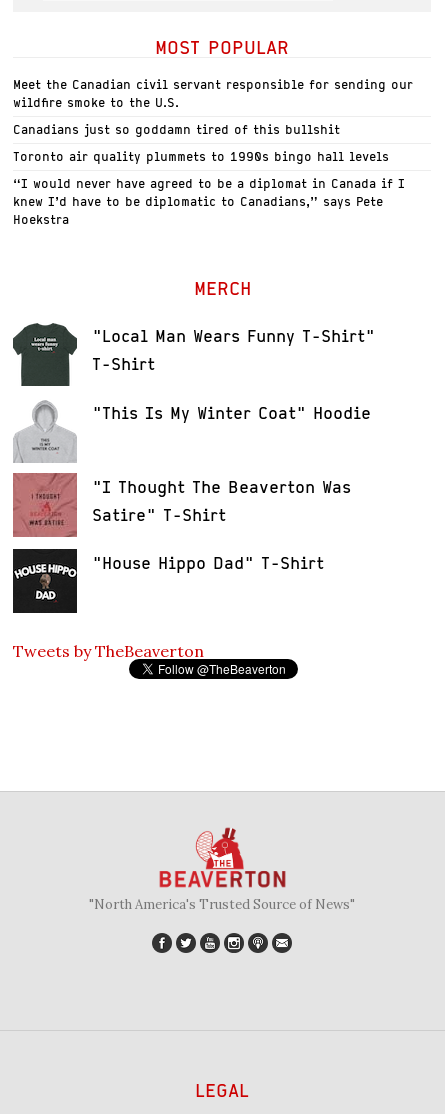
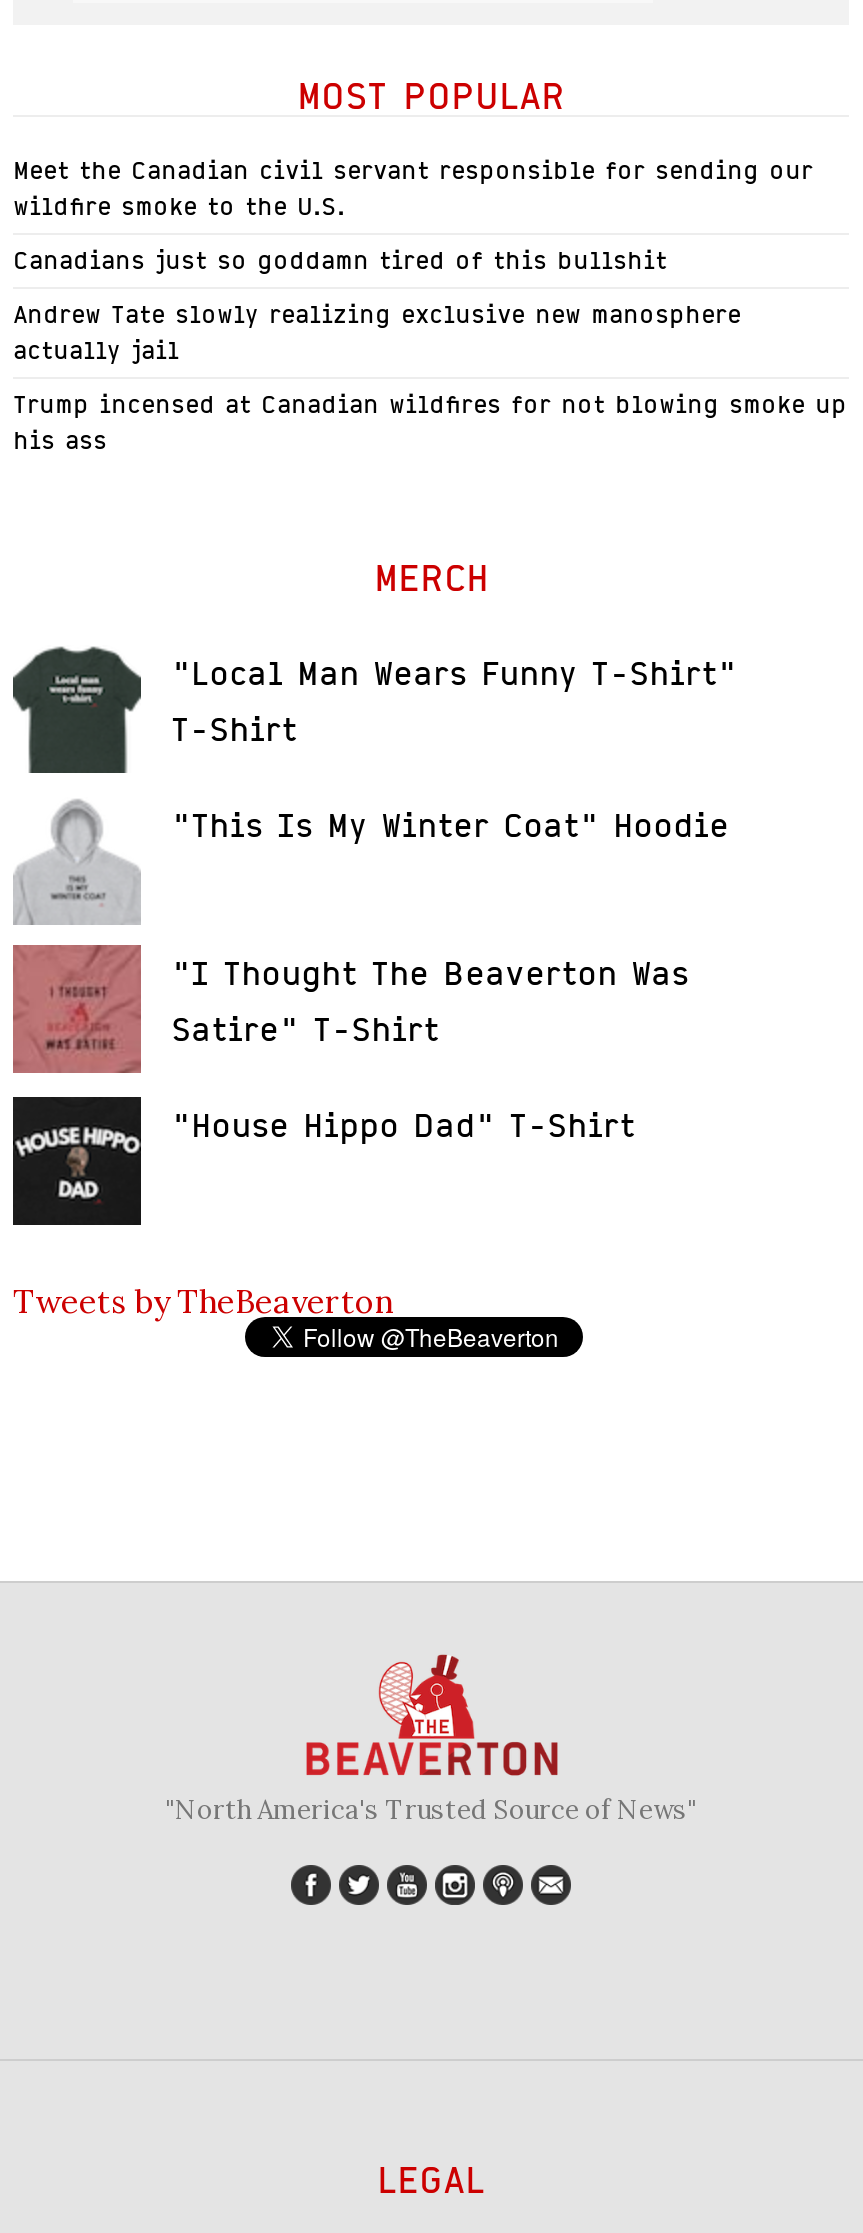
- Toronto air quality plummets to 1990s bingo hall levels
+ Andrew Tate slowly realizing exclusive new manosphere
+ actually jail

- “I would never have agreed to be a diplomat in Canada if I
- knew I’d have to be diplomatic to Canadians,” says Pete
- Hoekstra
+ Trump incensed at Canadian wildfires for not blowing smoke up
+ his ass
